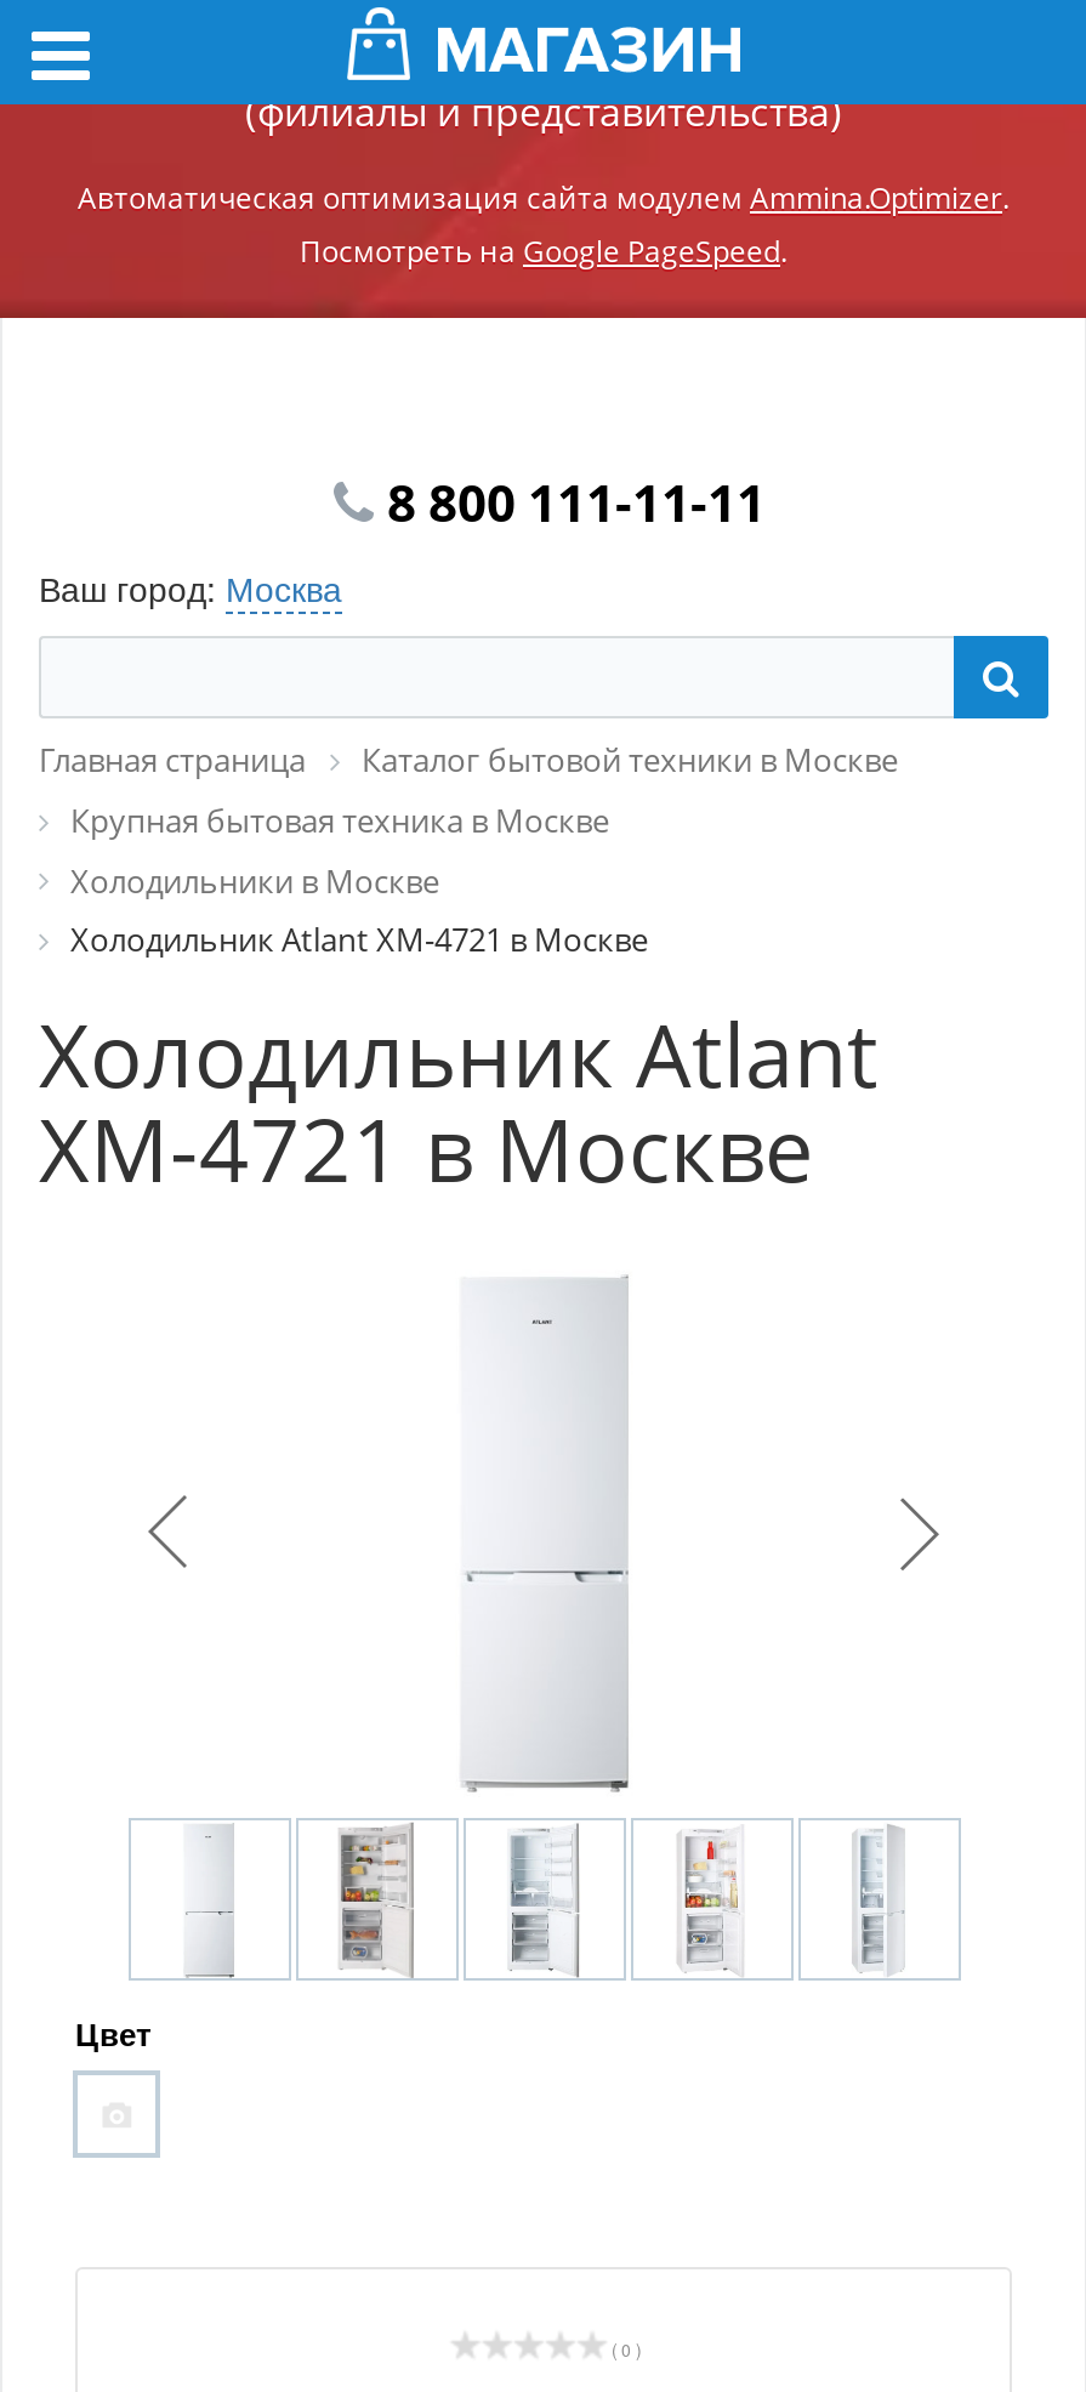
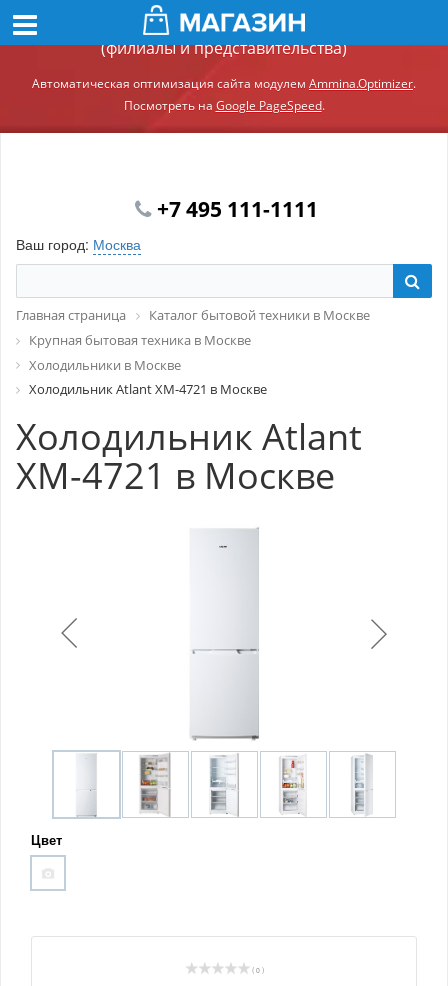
- 8 800 111-11-11
+ +7 495 111-1111
